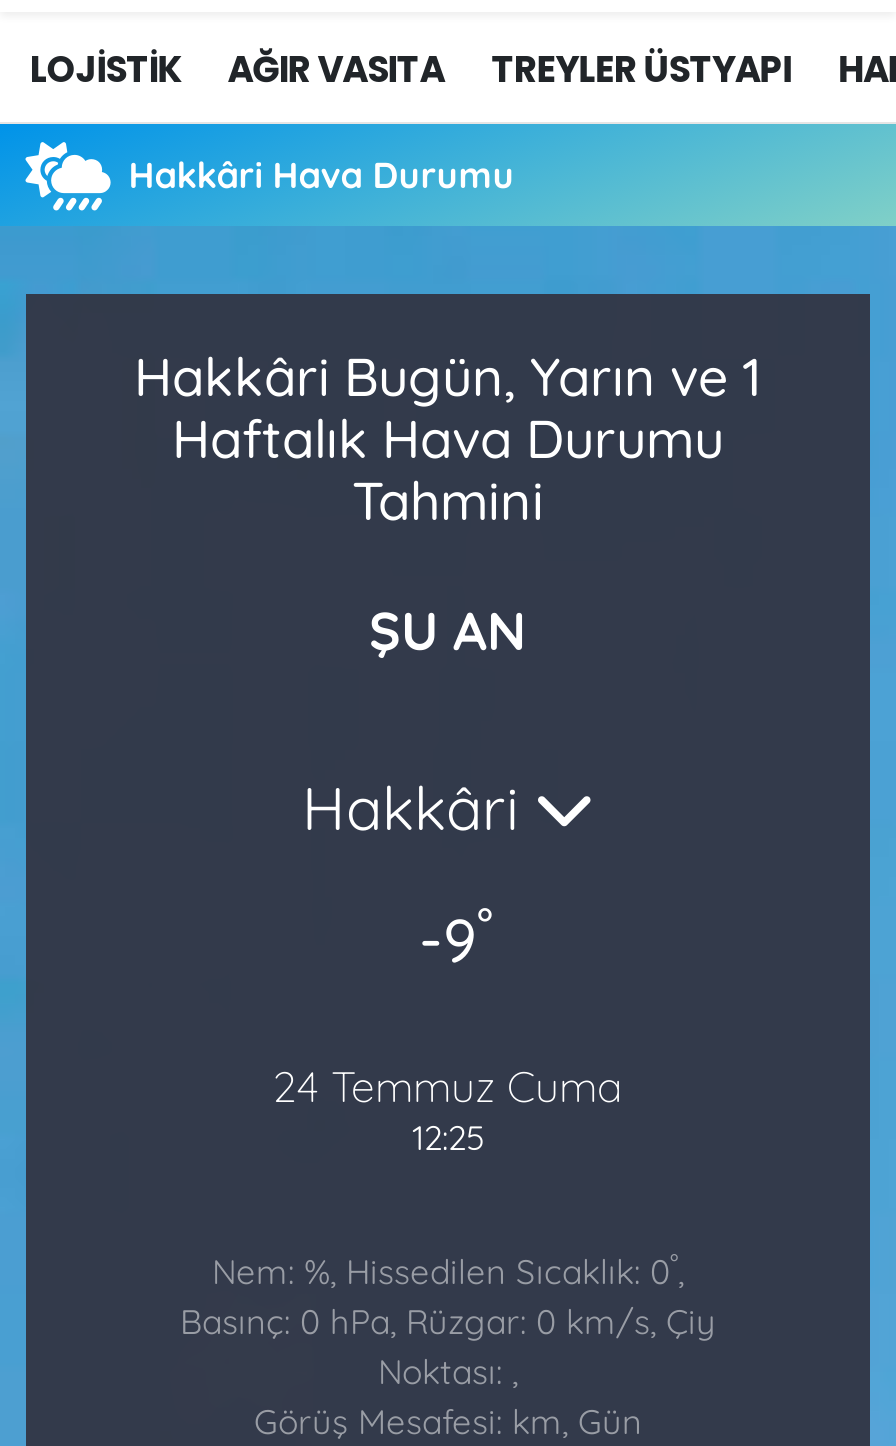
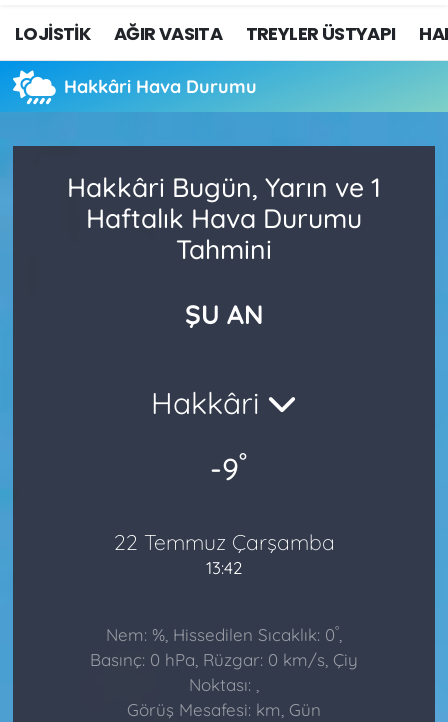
- 24 Temmuz Cuma
+ 22 Temmuz Çarşamba

- 12:25
+ 13:42
